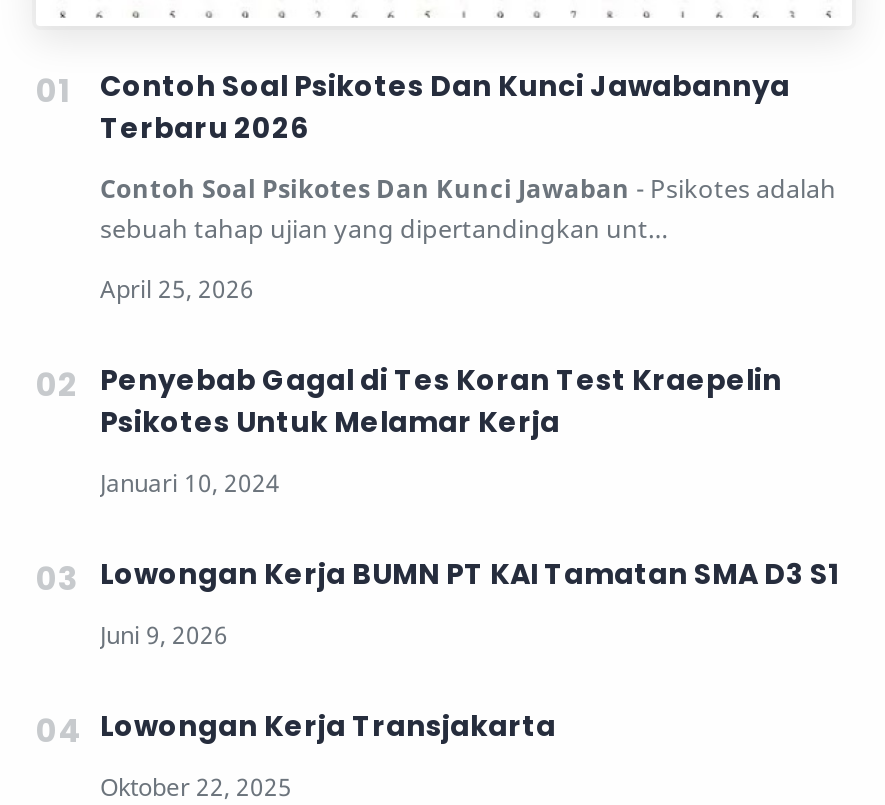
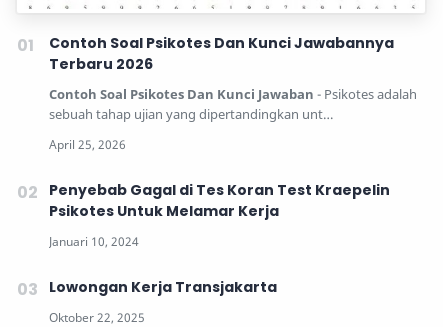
- Lowongan Kerja BUMN PT KAI Tamatan SMA D3 S1
